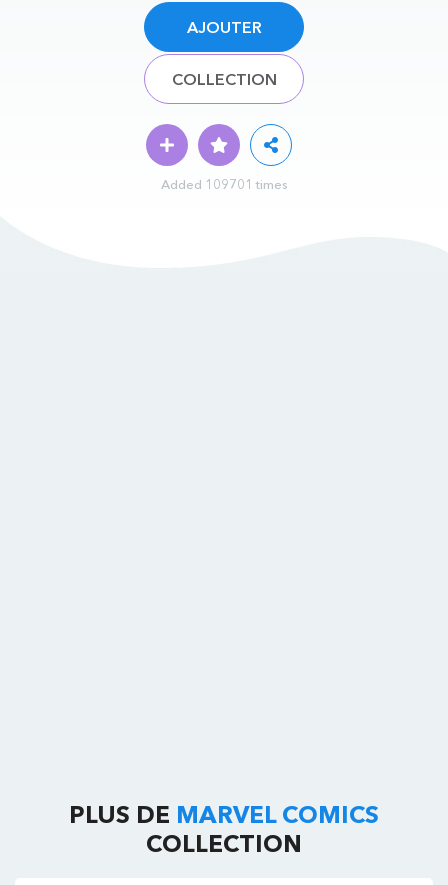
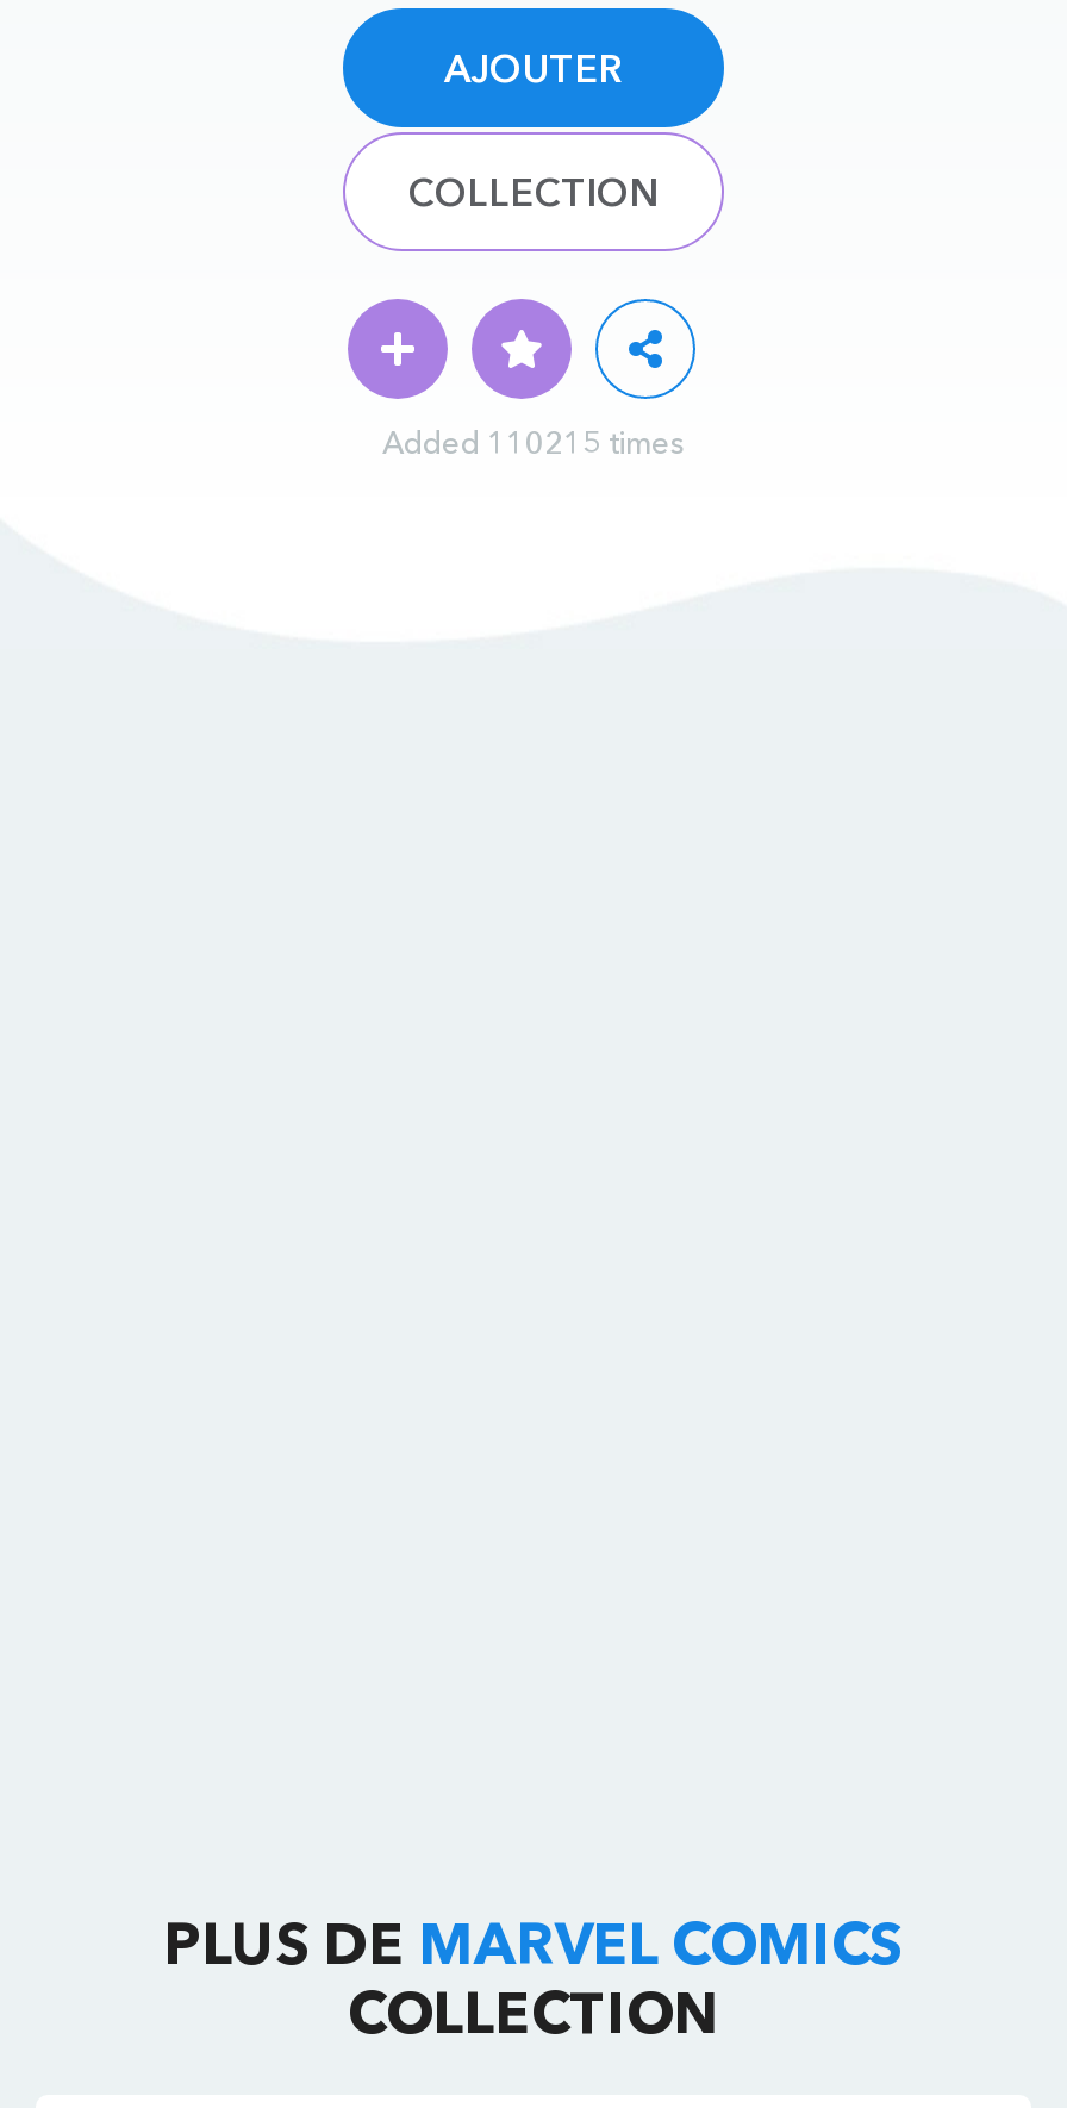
- Added 109701 times
+ Added 110215 times
